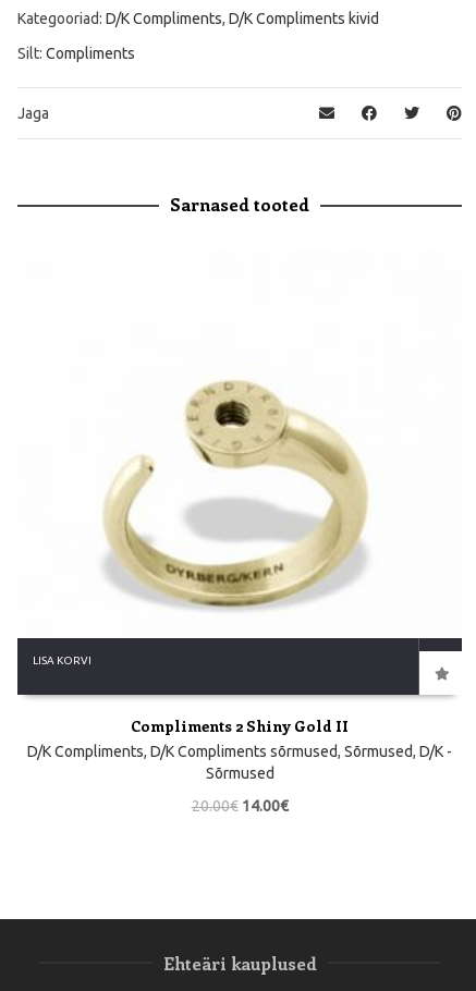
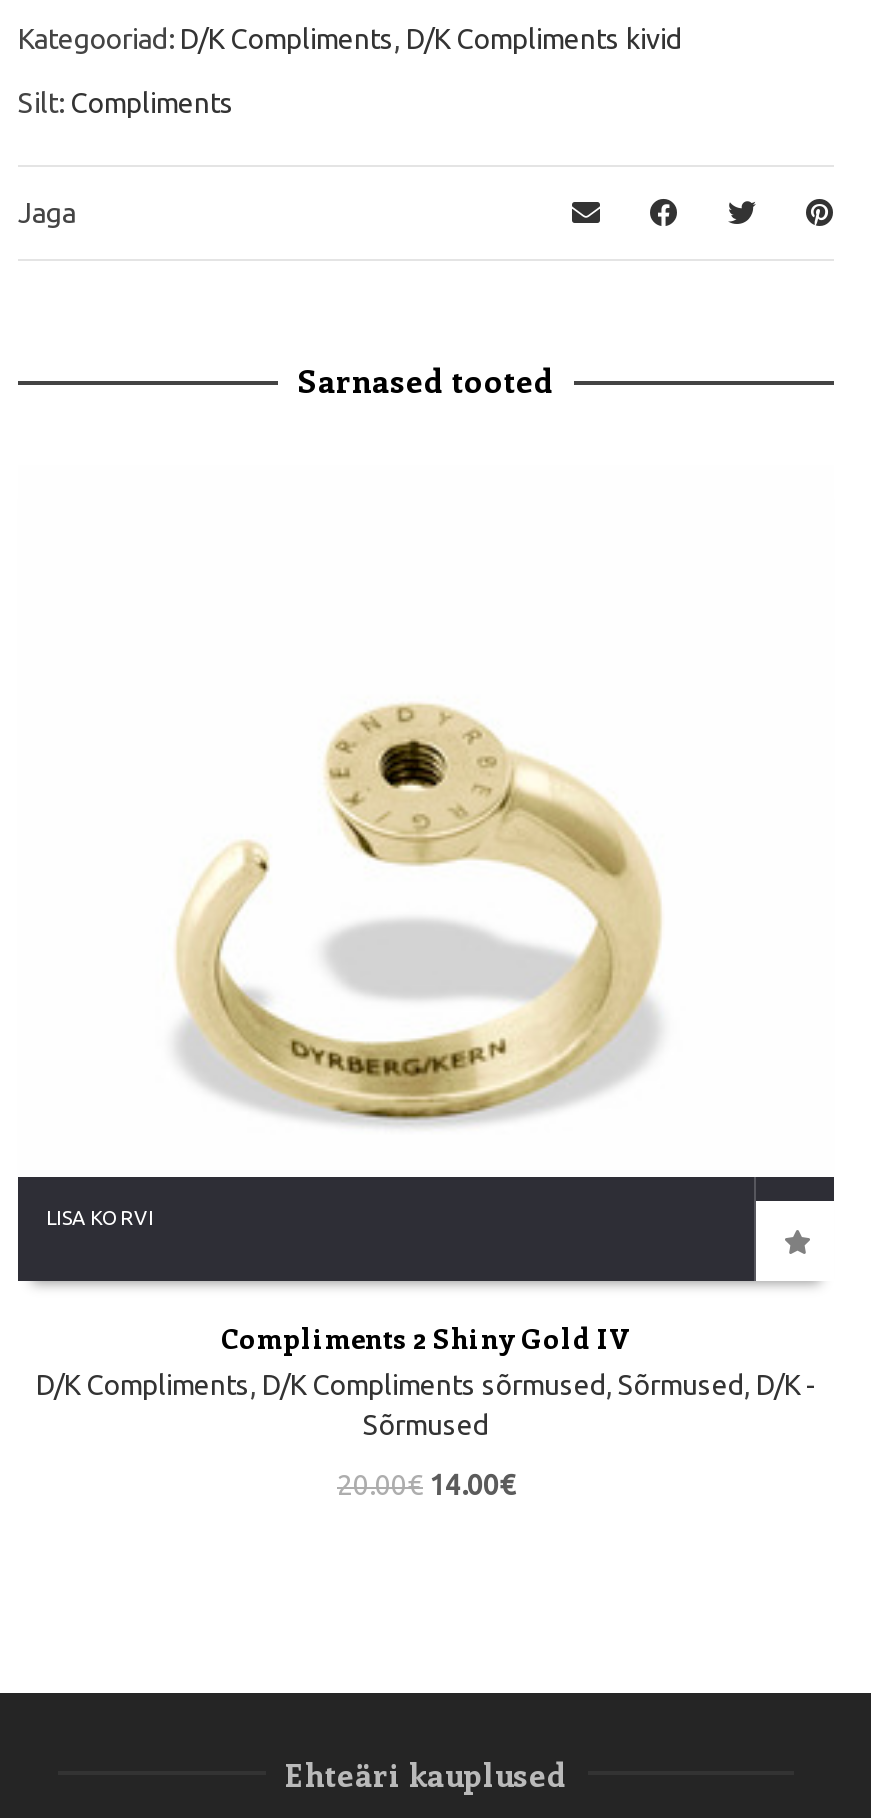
- Compliments 2 Shiny Gold II
+ Compliments 2 Shiny Gold IV
